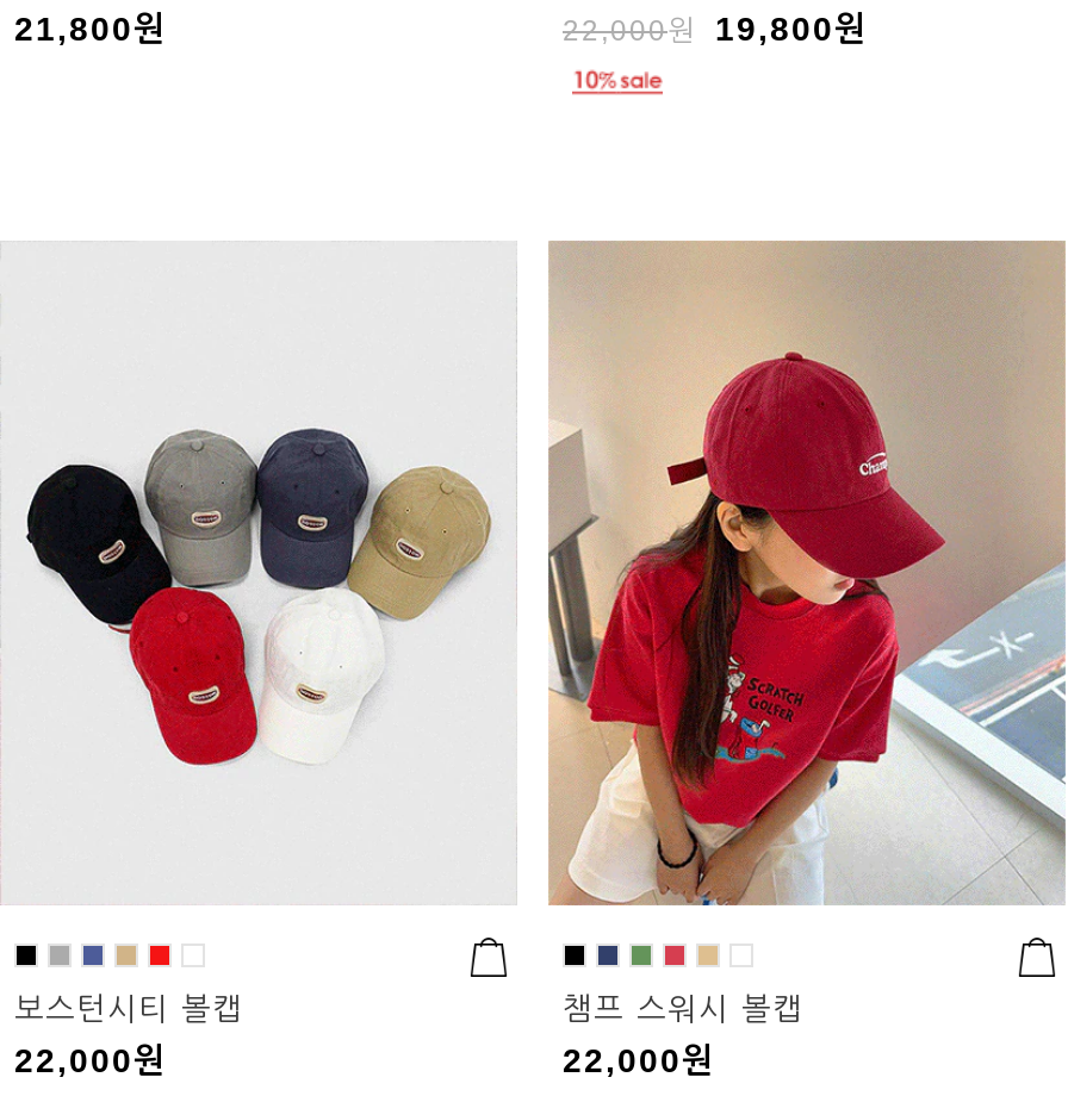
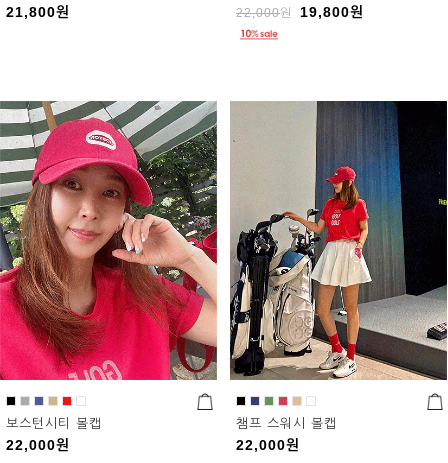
- [image]
+ [image]

- [image]
+ [image]
